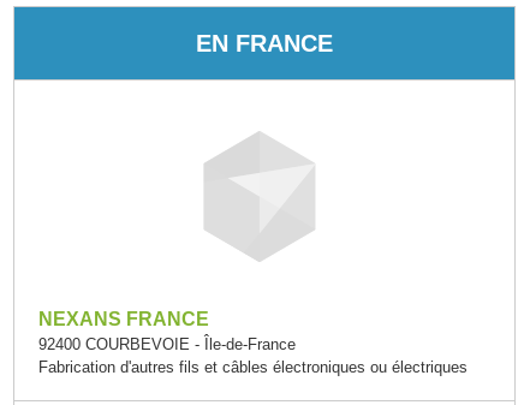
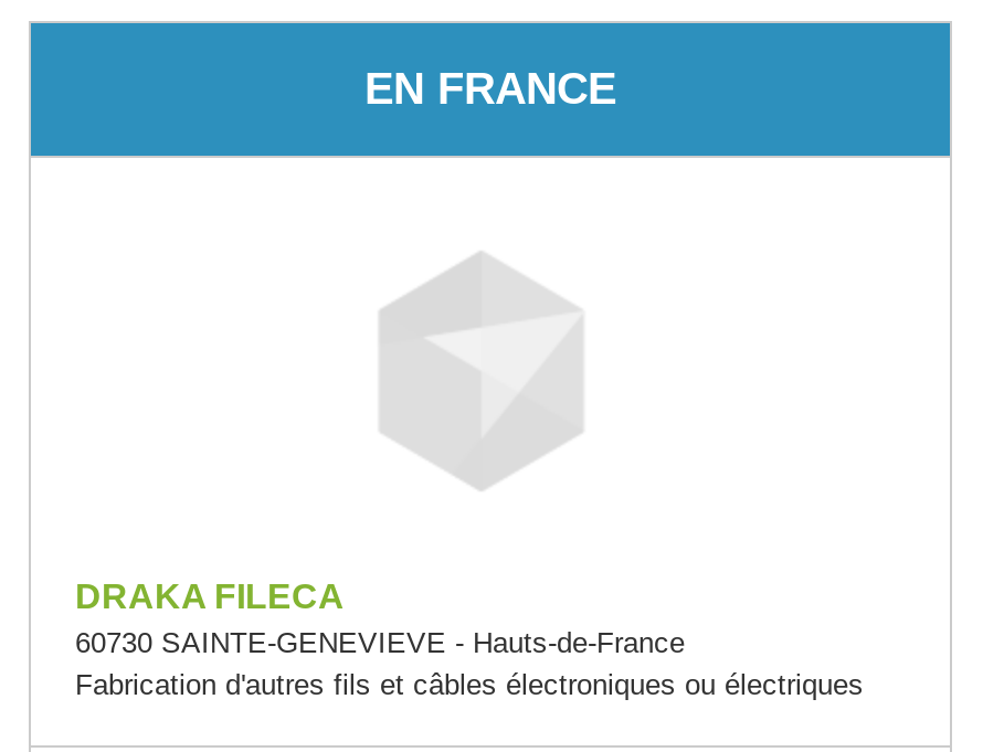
- NEXANS FRANCE
- 92400 COURBEVOIE - Île-de-France
+ DRAKA FILECA
+ 60730 SAINTE-GENEVIEVE - Hauts-de-France
